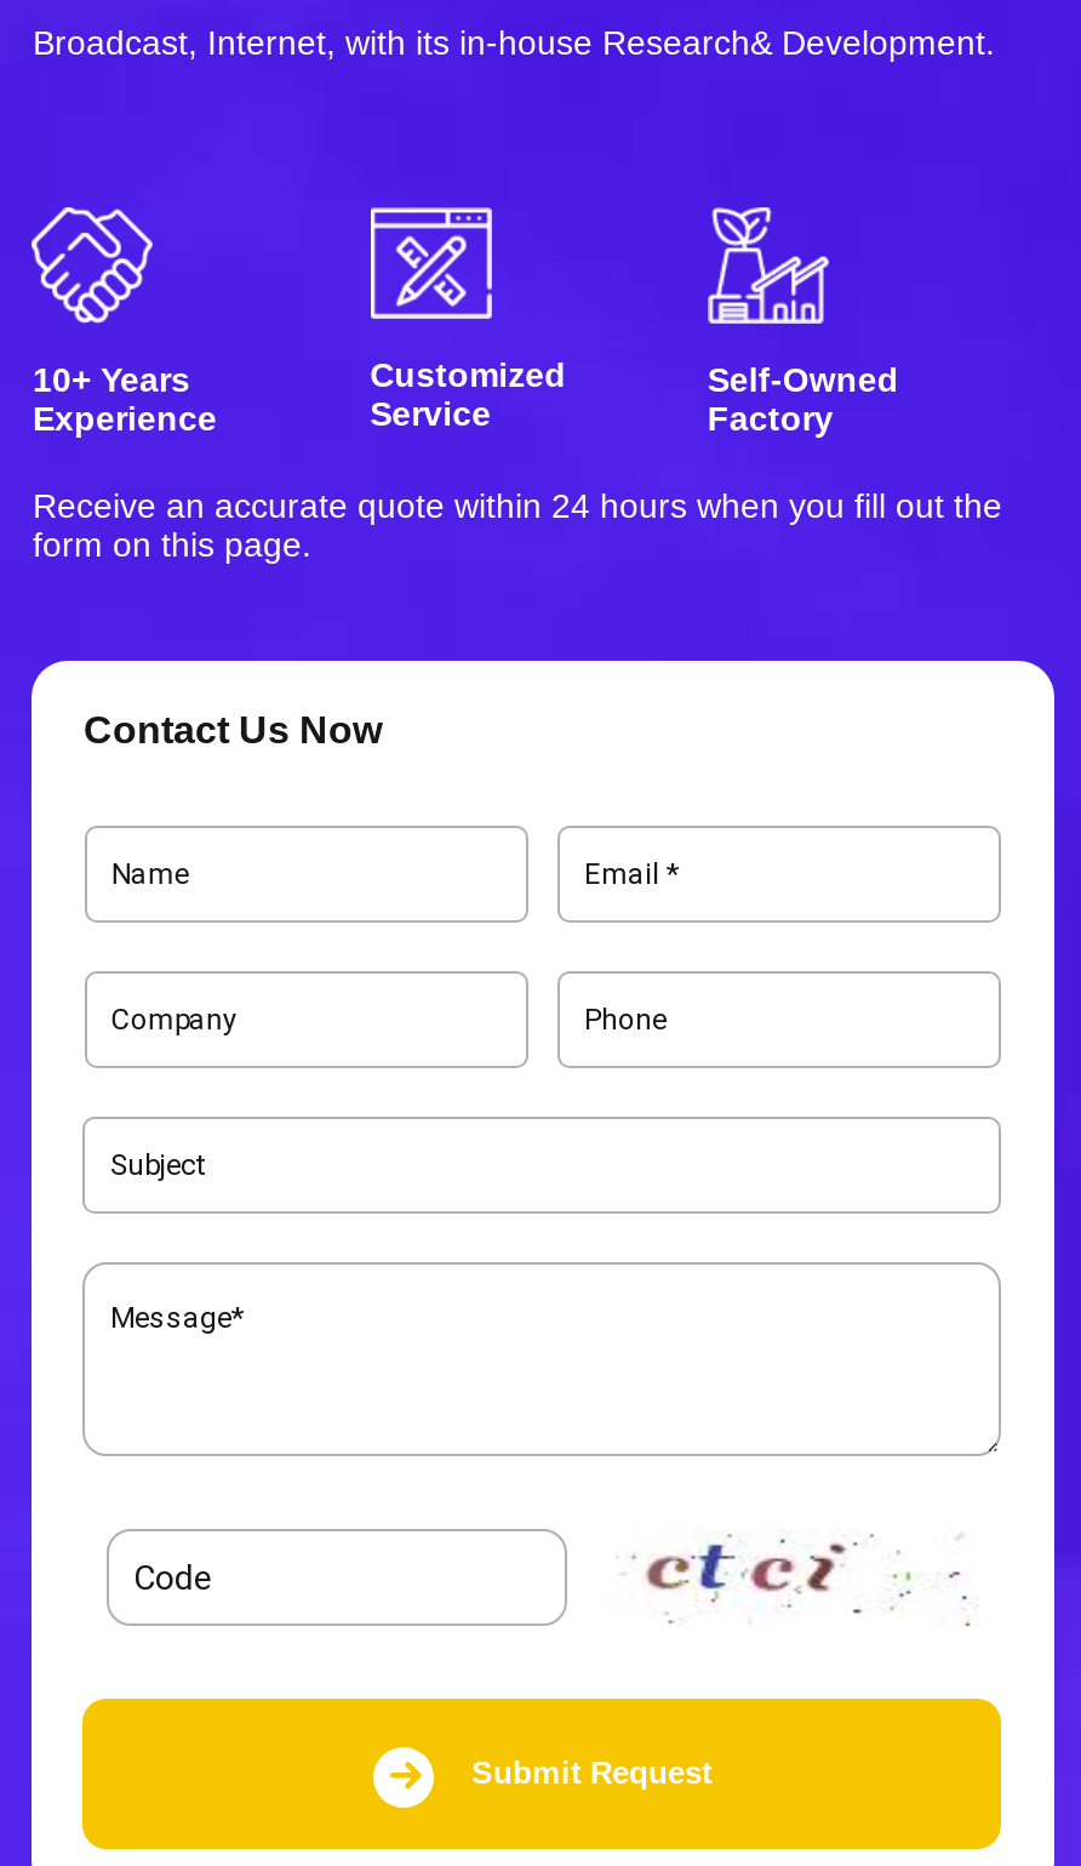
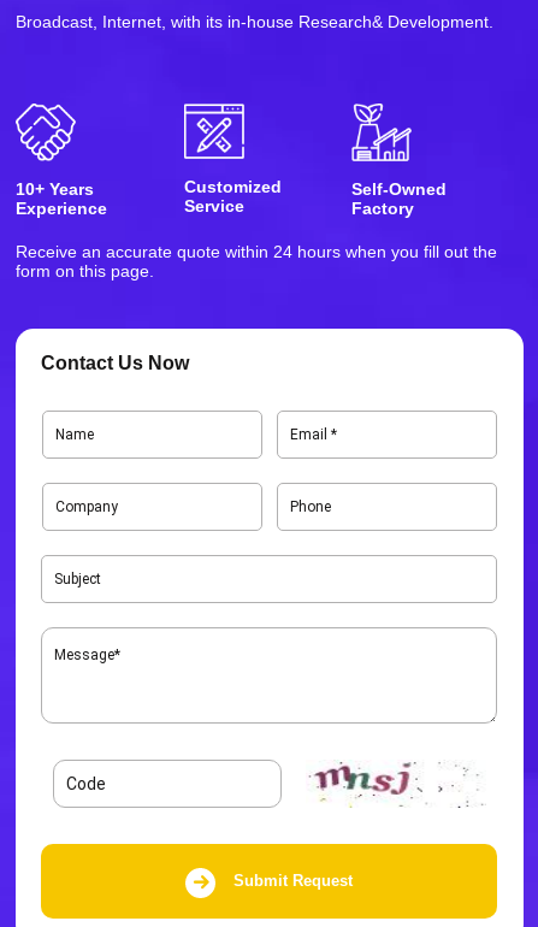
- [image]
+ [image]
